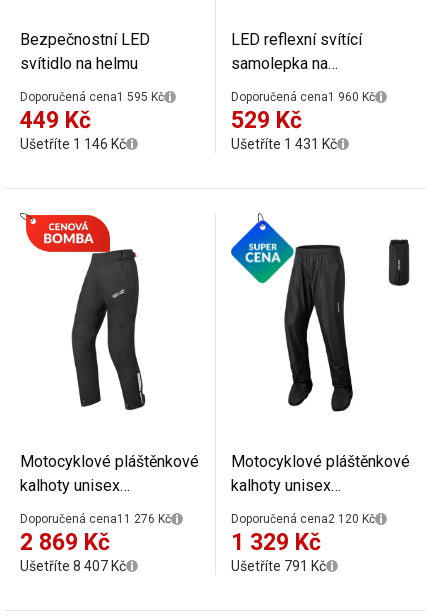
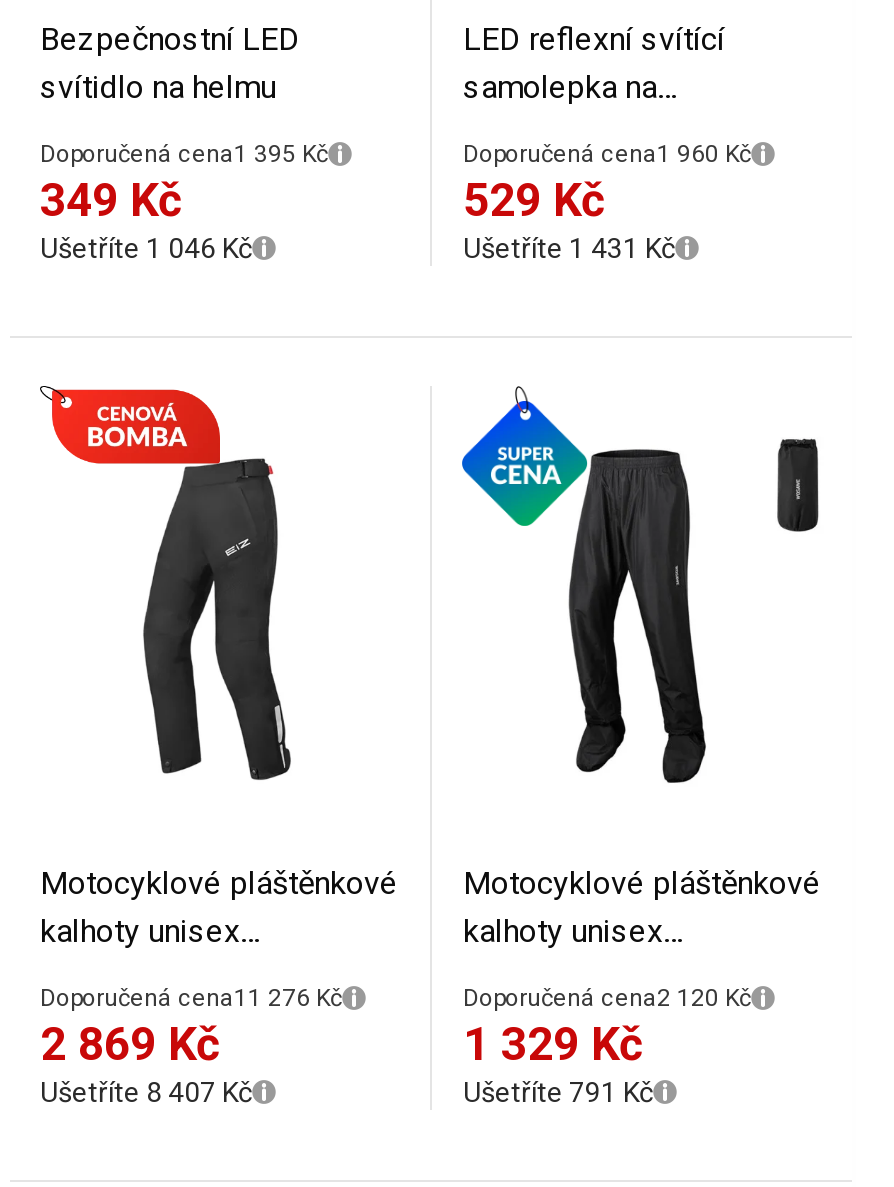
- Doporučená cena1 595 Kč
+ Doporučená cena1 395 Kč

- 449 Kč
+ 349 Kč

- Ušetříte 1 146 Kč
+ Ušetříte 1 046 Kč
